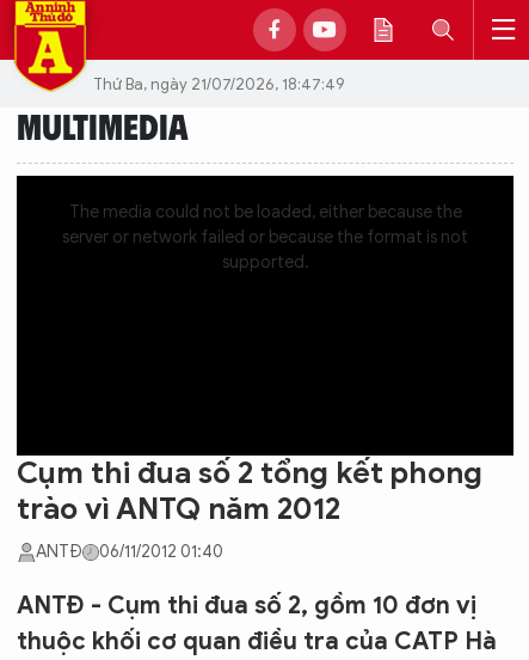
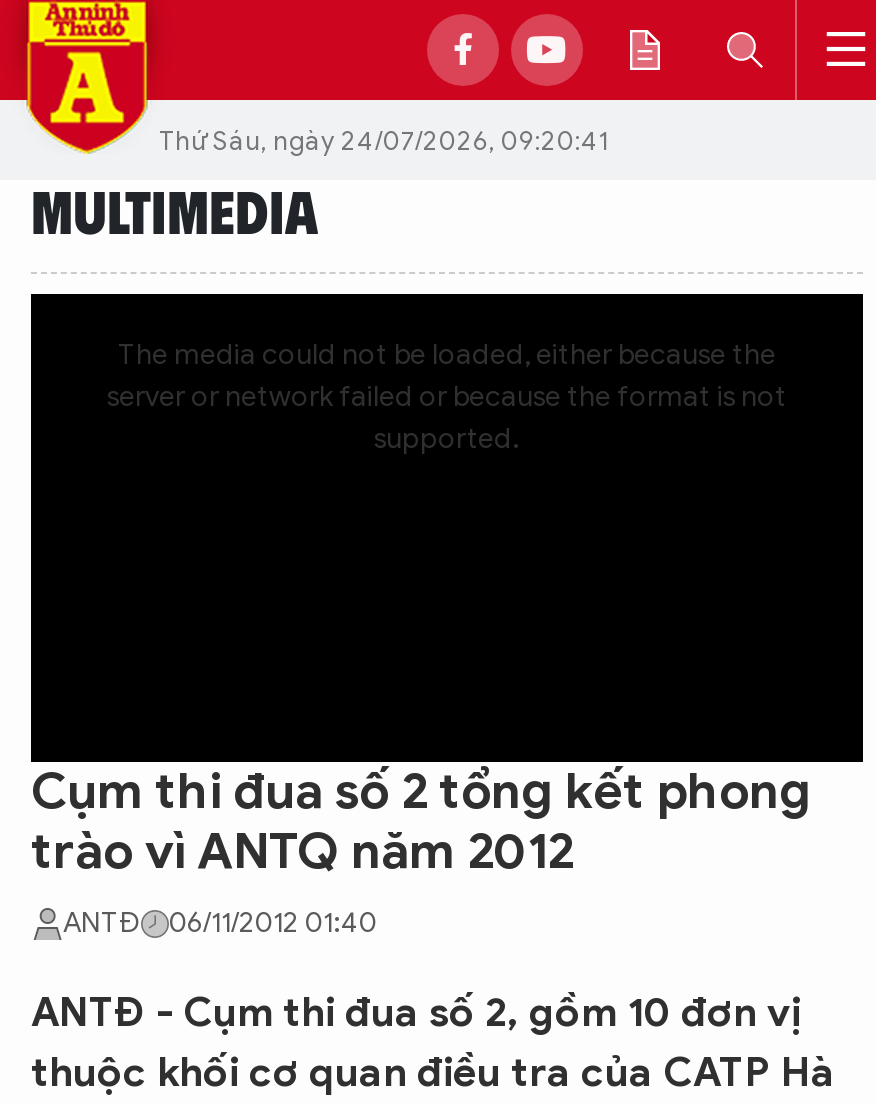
- Thứ Ba, ngày 21/07/2026, 18:47:49
+ Thứ Sáu, ngày 24/07/2026, 09:20:41
